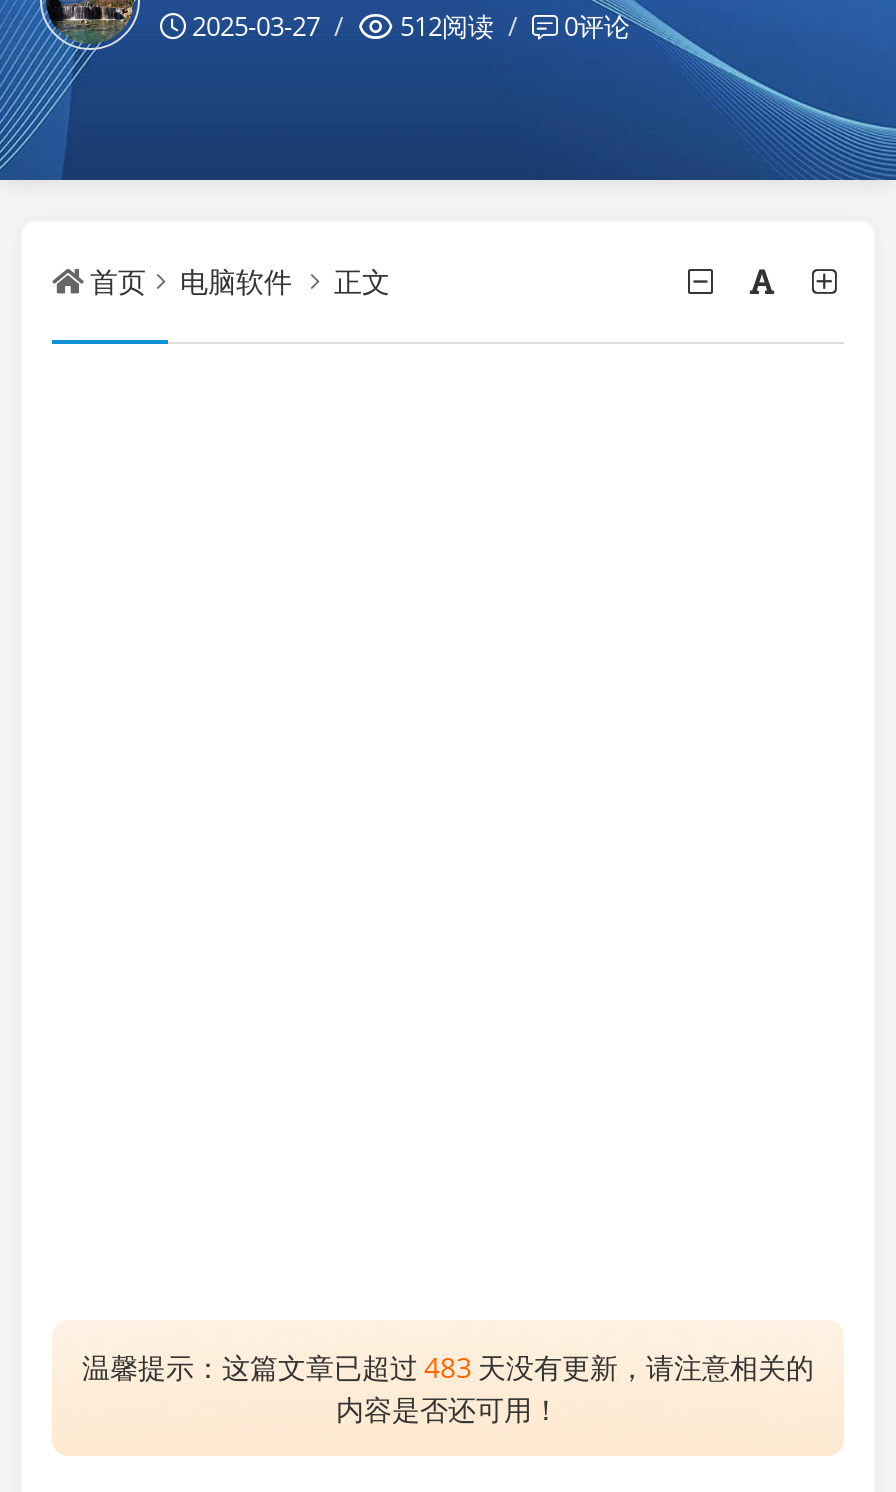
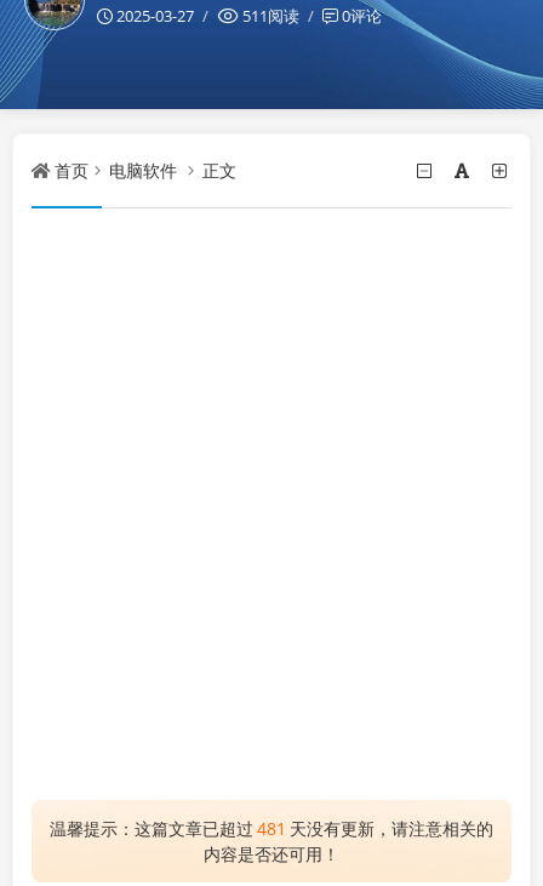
- 512阅读 0评论
+ 511阅读 0评论

- 温馨提示：这篇文章已超过 483 天没有更新，请注意相关的
+ 温馨提示：这篇文章已超过 481 天没有更新，请注意相关的
